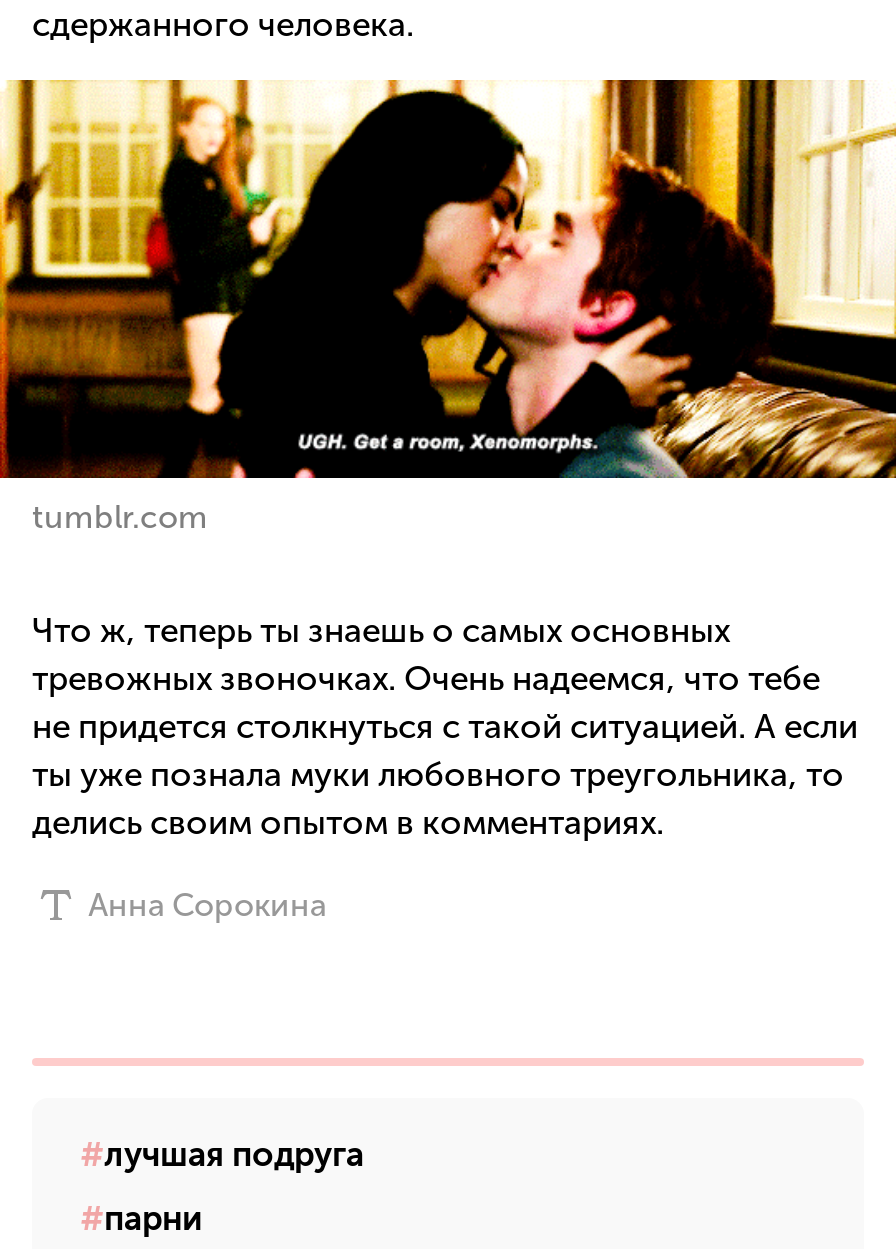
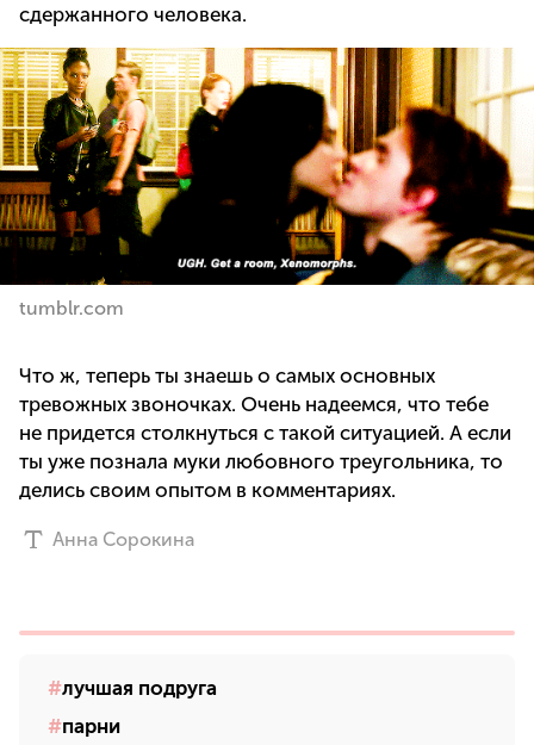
- [image]
+ [image]
